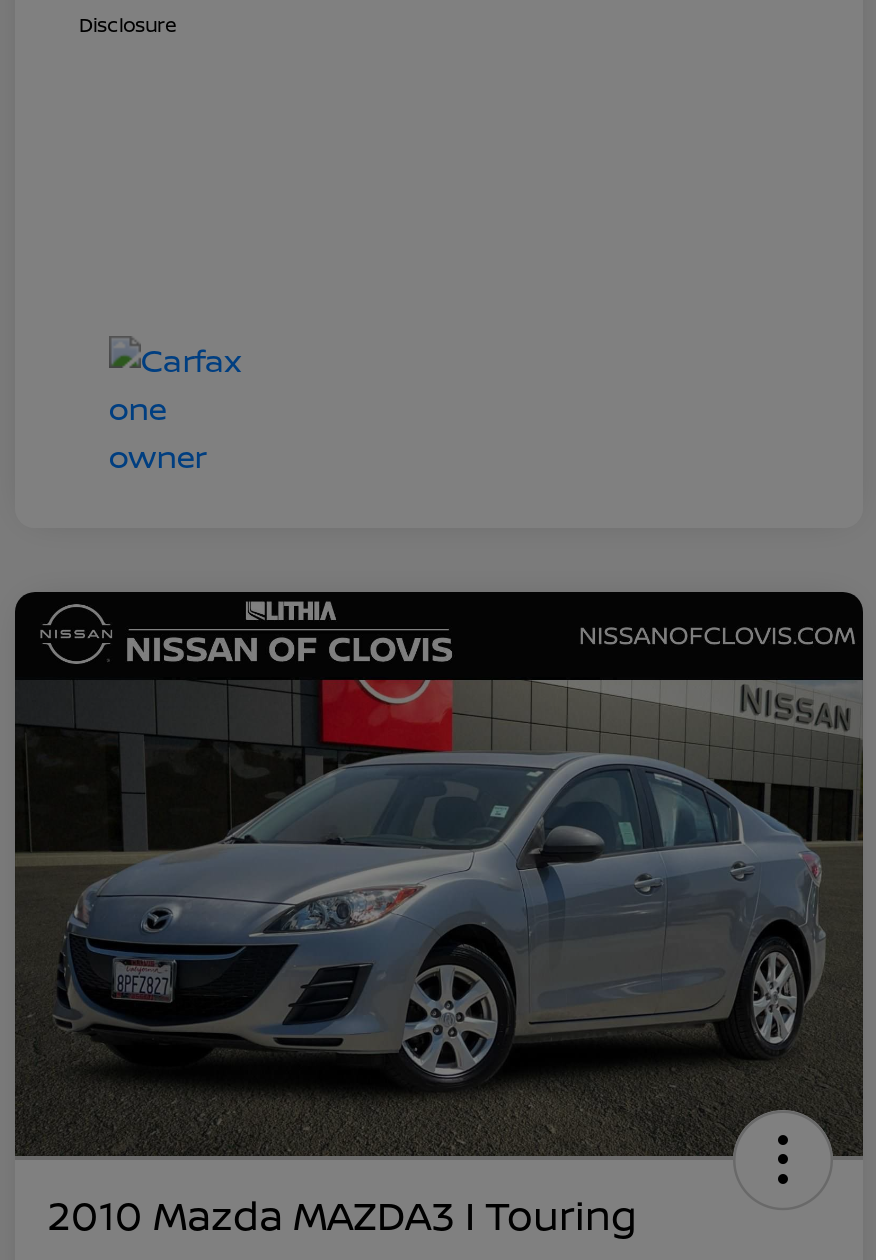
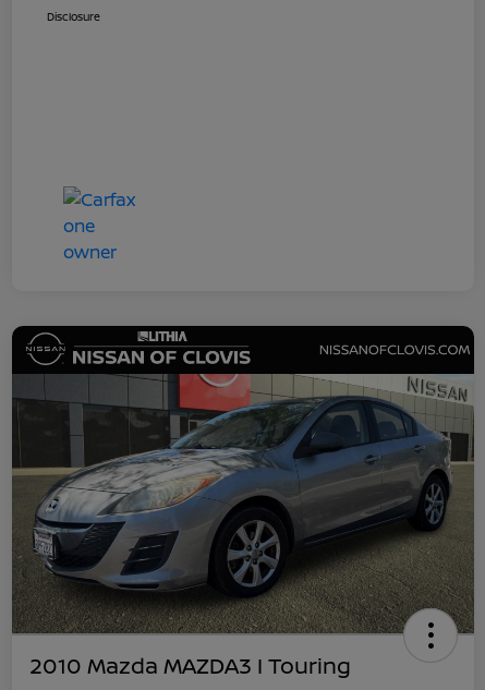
- [image]
+ [image]
